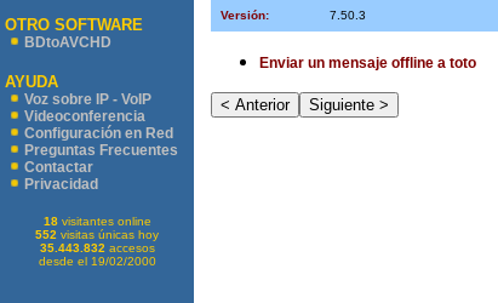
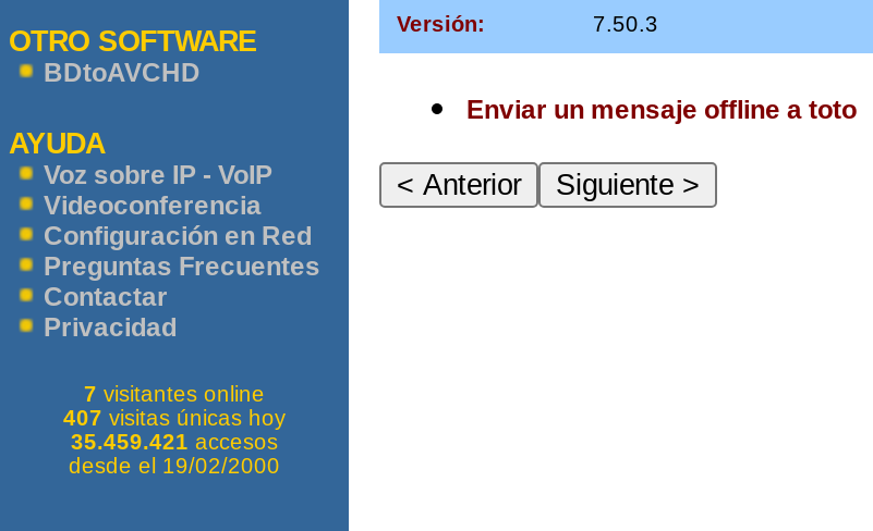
- 18 visitantes online
+ 7 visitantes online

- 552 visitas únicas hoy
+ 407 visitas únicas hoy

- 35.443.832 accesos
+ 35.459.421 accesos
